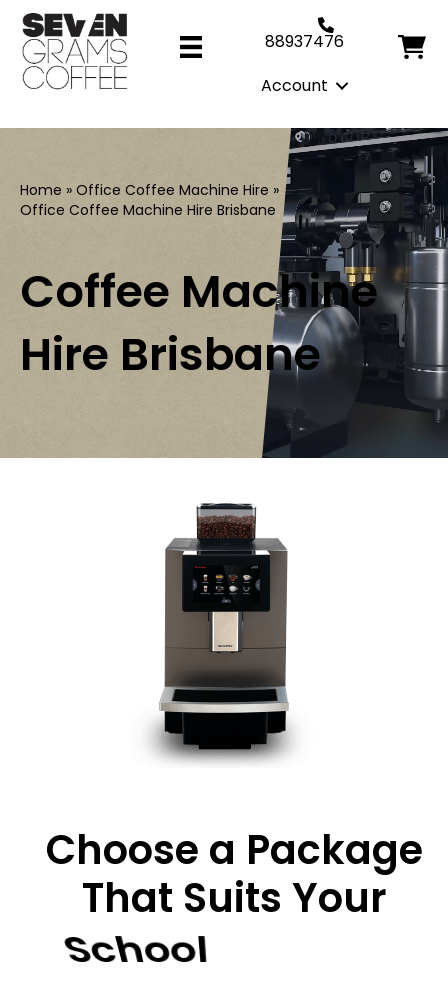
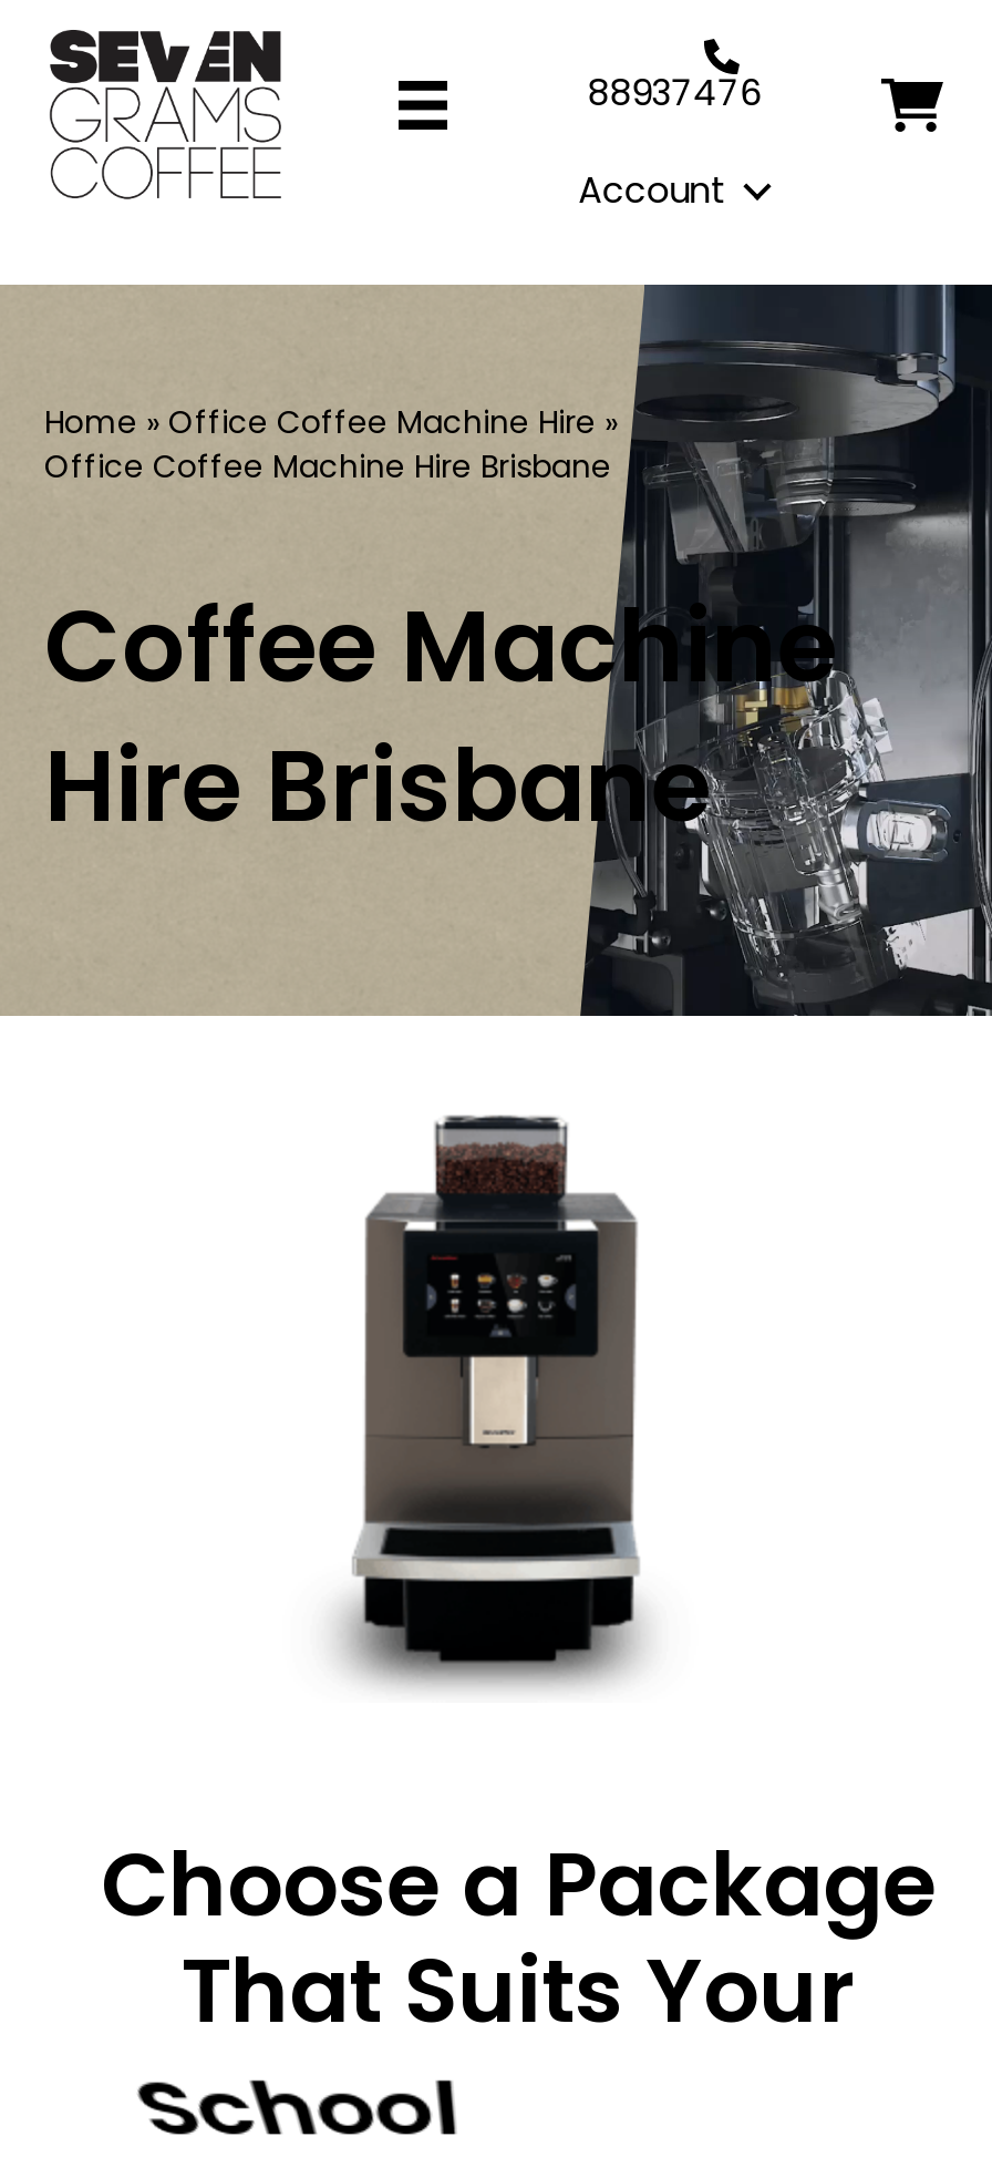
- [image]
+ [image]
